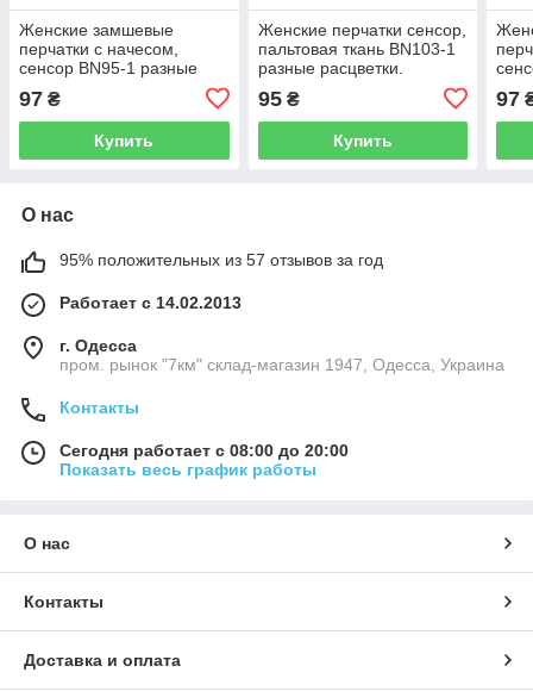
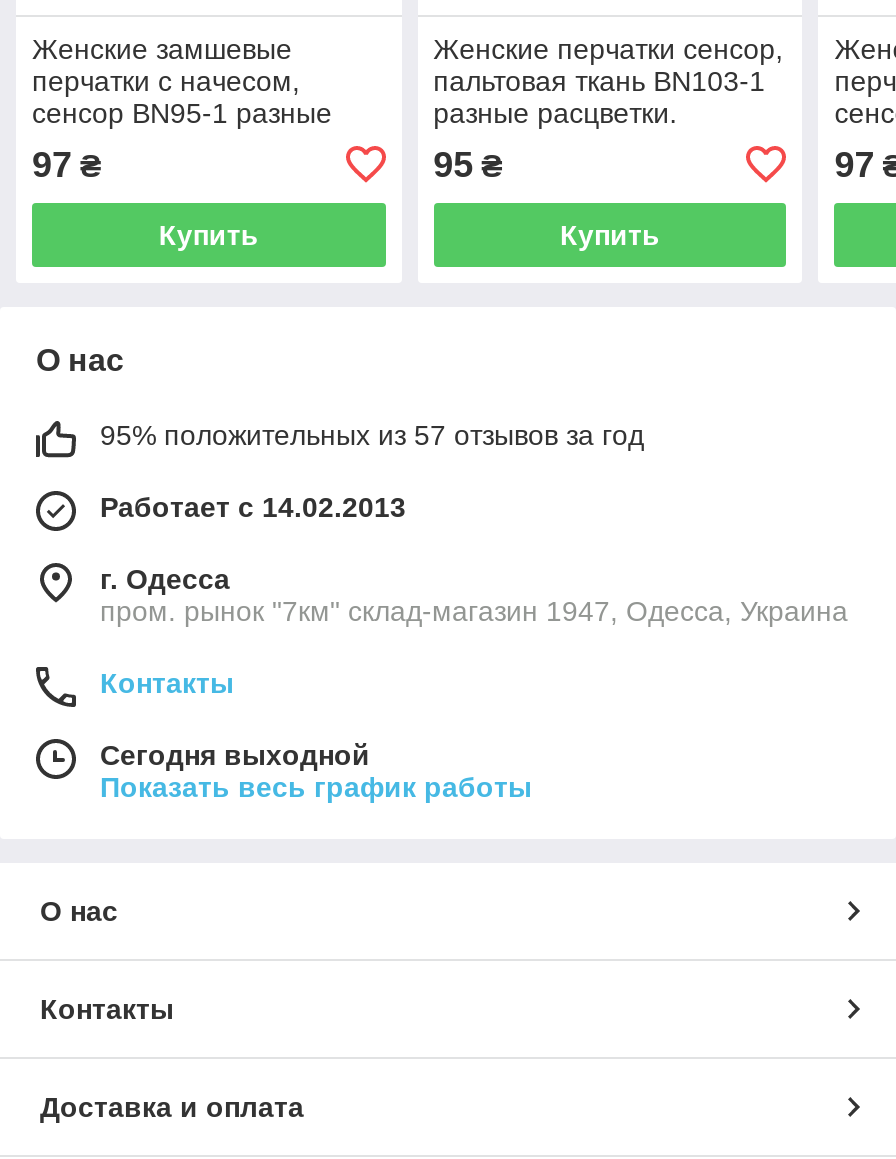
- Сегодня работает с 08:00 до 20:00
+ Сегодня выходной
